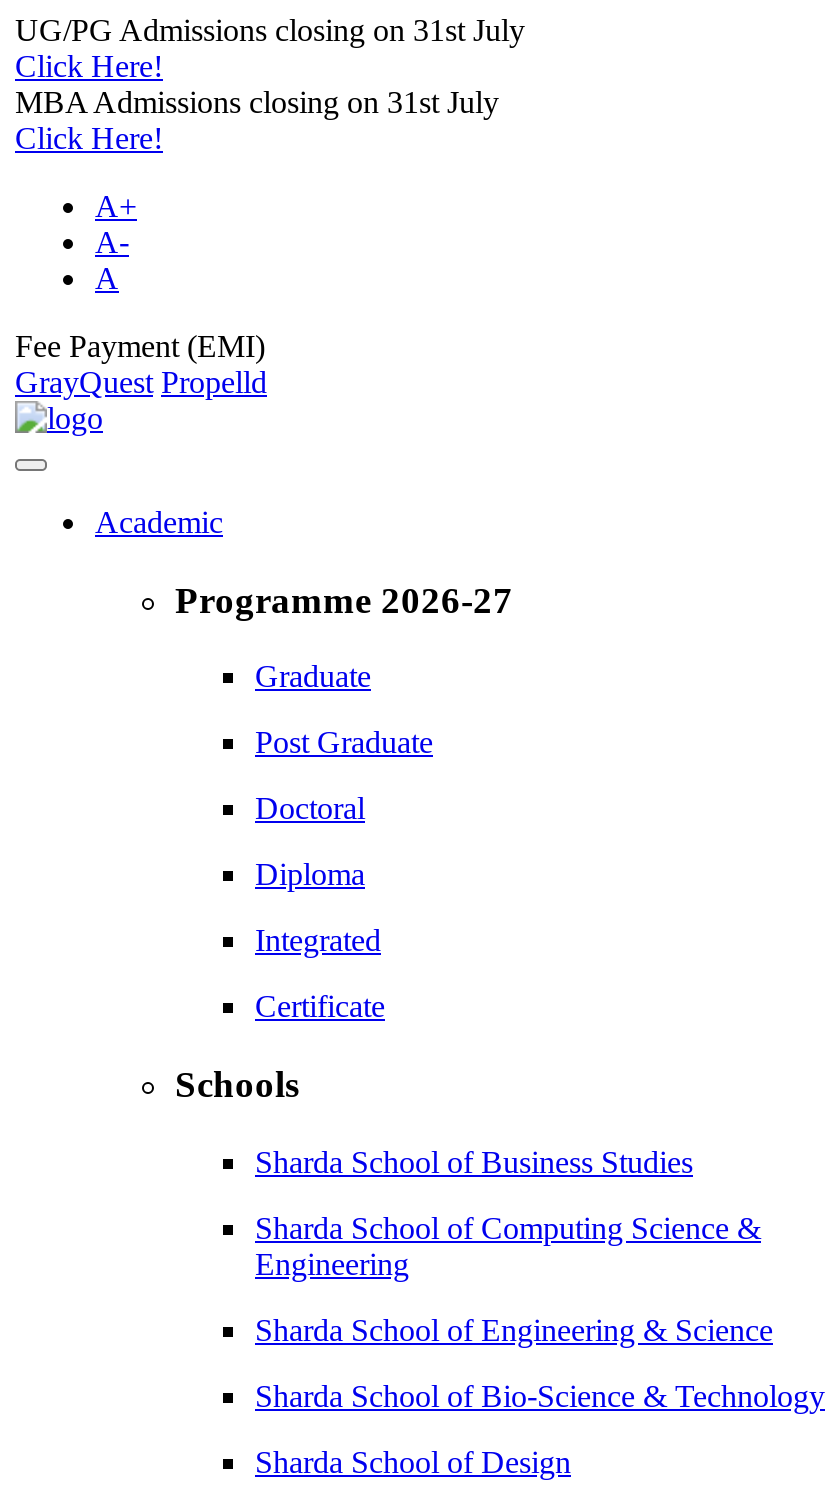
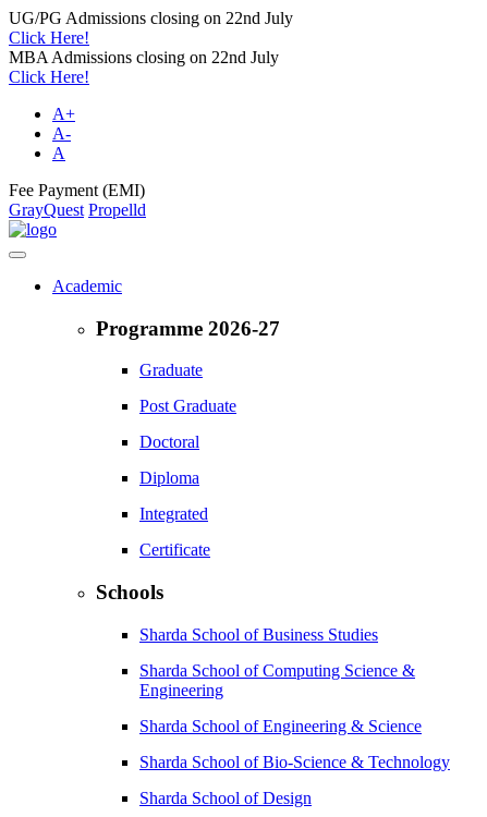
- UG/PG Admissions closing on 31st July
+ UG/PG Admissions closing on 22nd July

- MBA Admissions closing on 31st July
+ MBA Admissions closing on 22nd July
